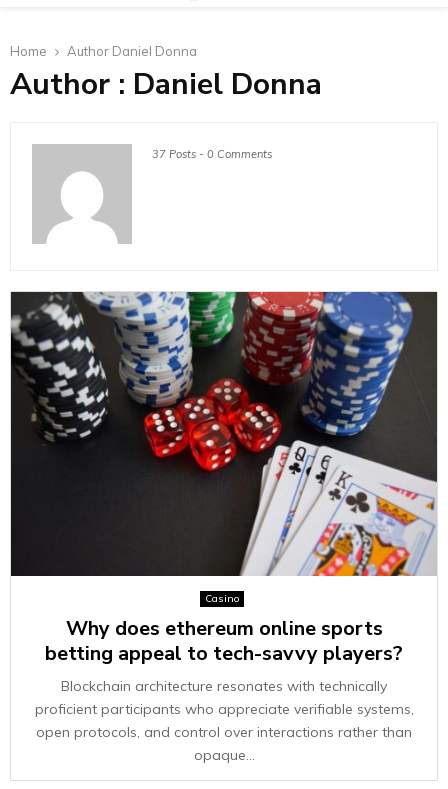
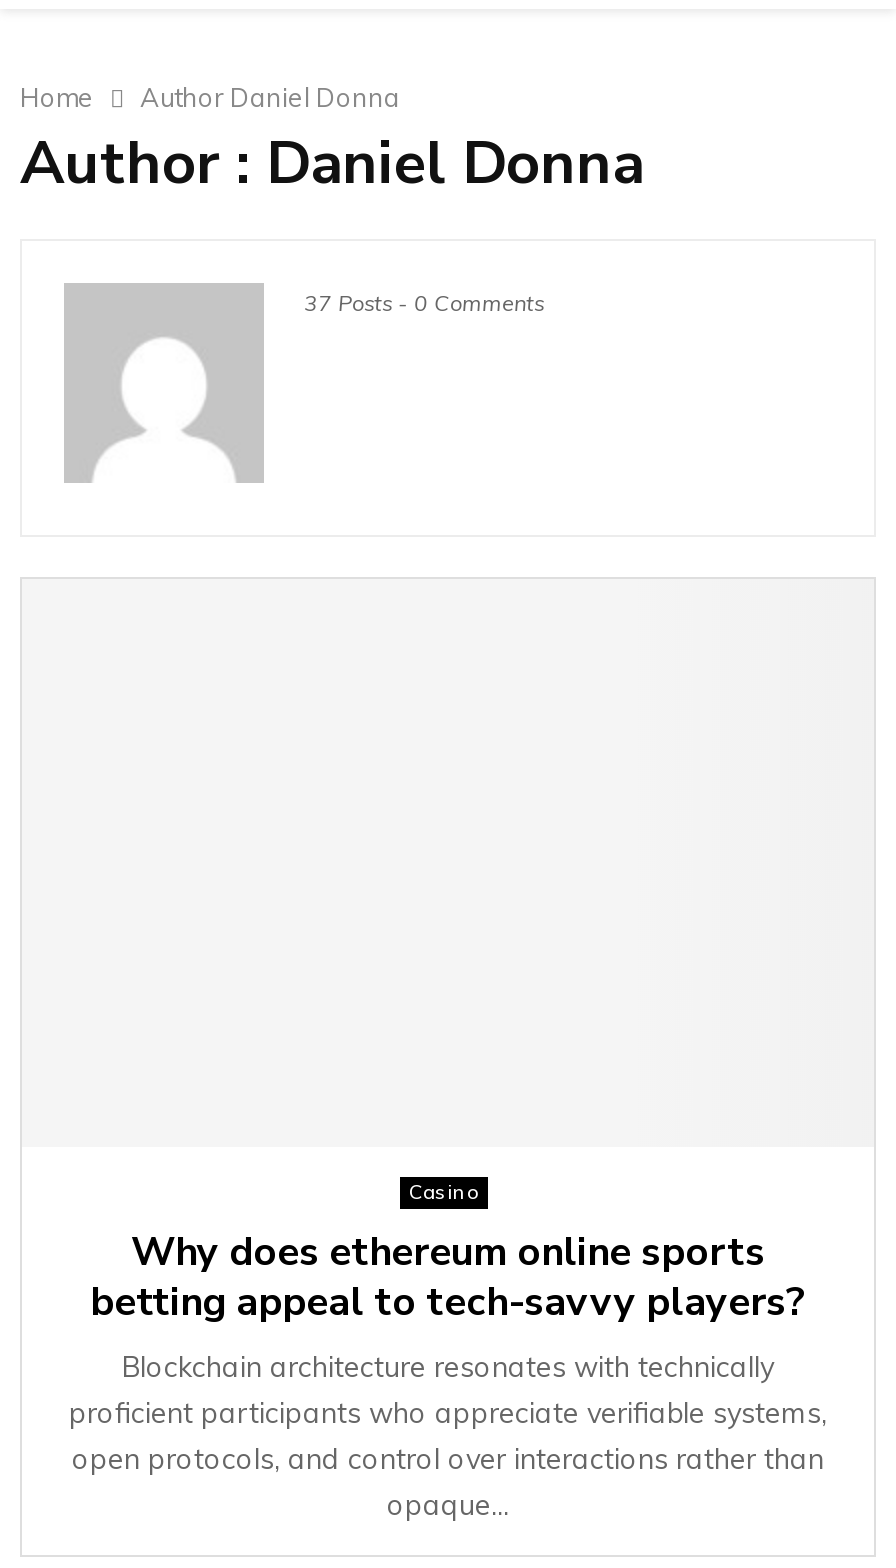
- [image]
